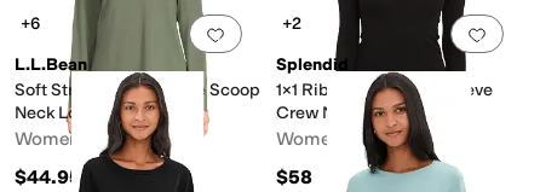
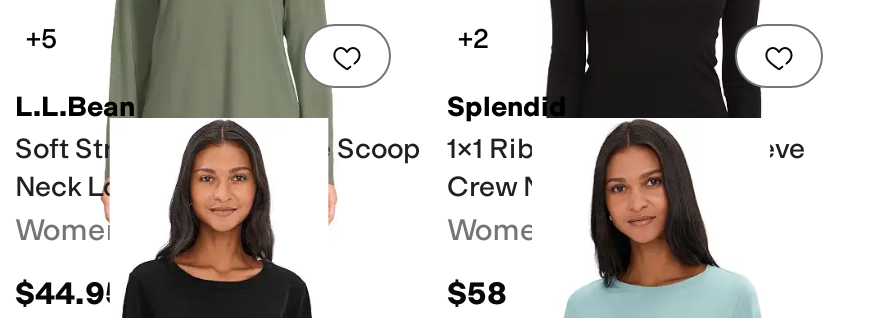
- +6
+ +5
